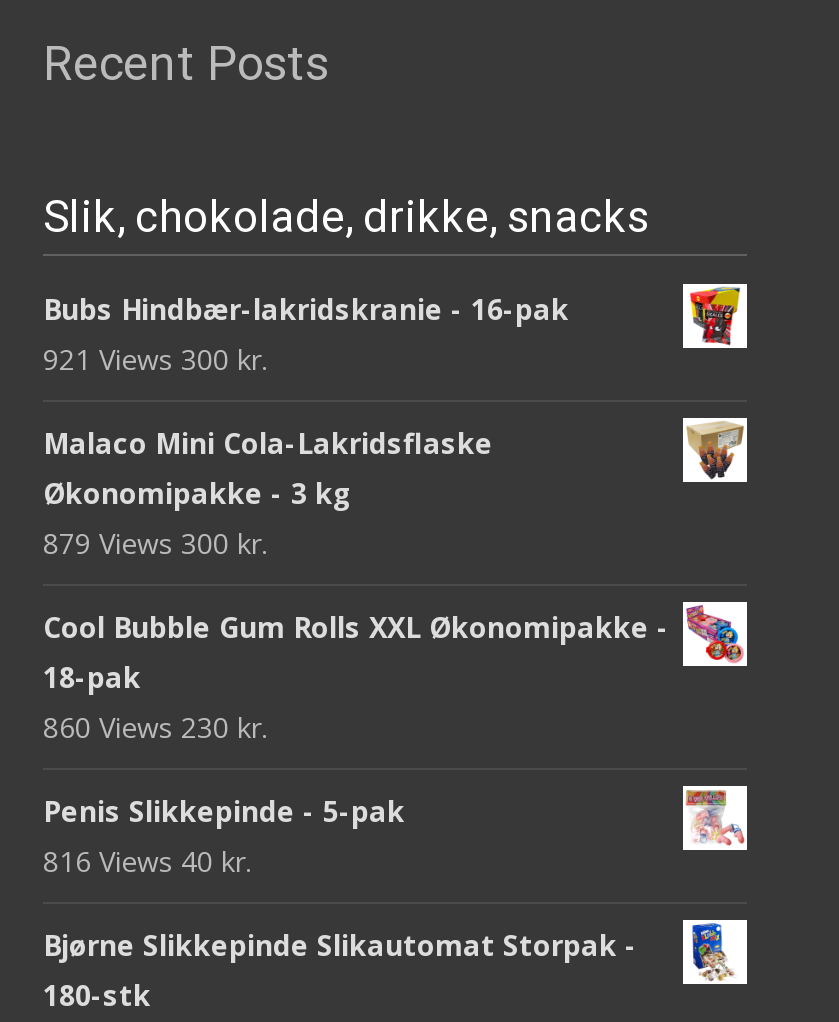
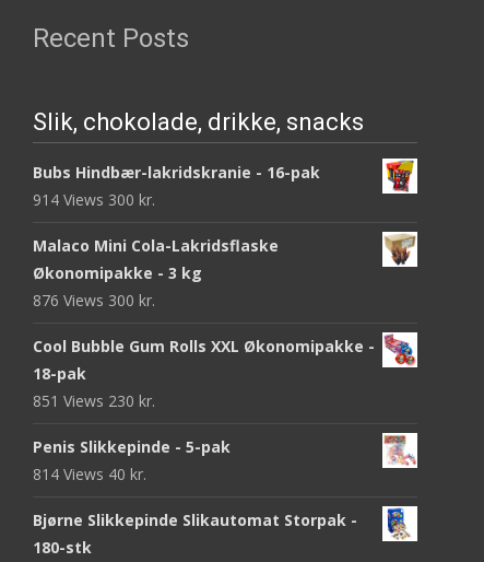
- 921 Views 300 kr.
+ 914 Views 300 kr.

- 879 Views 300 kr.
+ 876 Views 300 kr.

- 860 Views 230 kr.
+ 851 Views 230 kr.

- 816 Views 40 kr.
+ 814 Views 40 kr.
